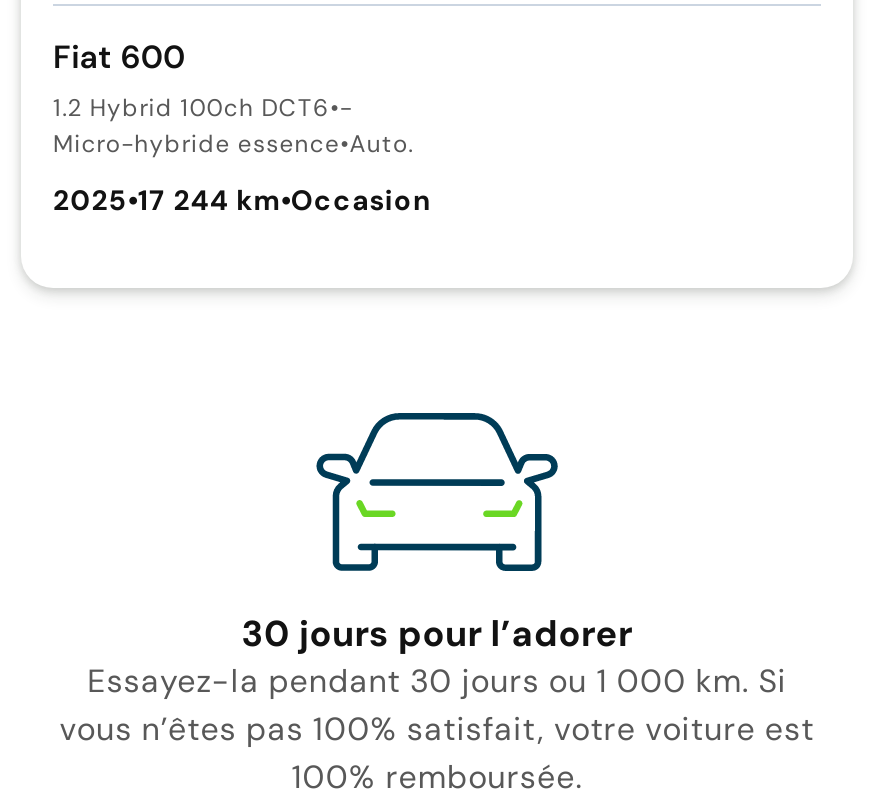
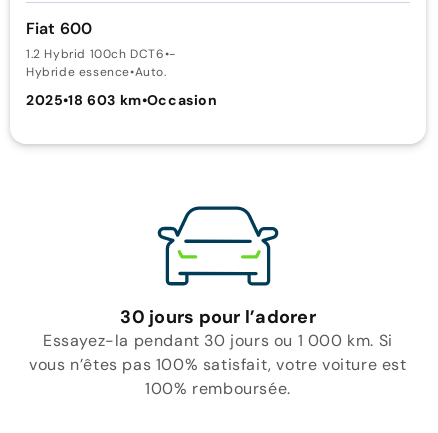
- Micro-hybride essence•Auto.
+ Hybride essence•Auto.

- 2025•17 244 km•Occasion
+ 2025•18 603 km•Occasion
